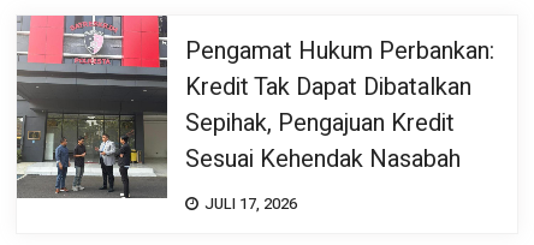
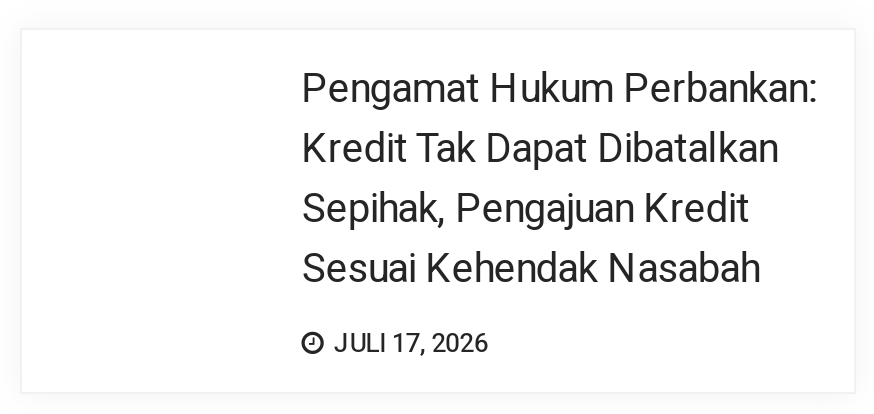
- [image]
